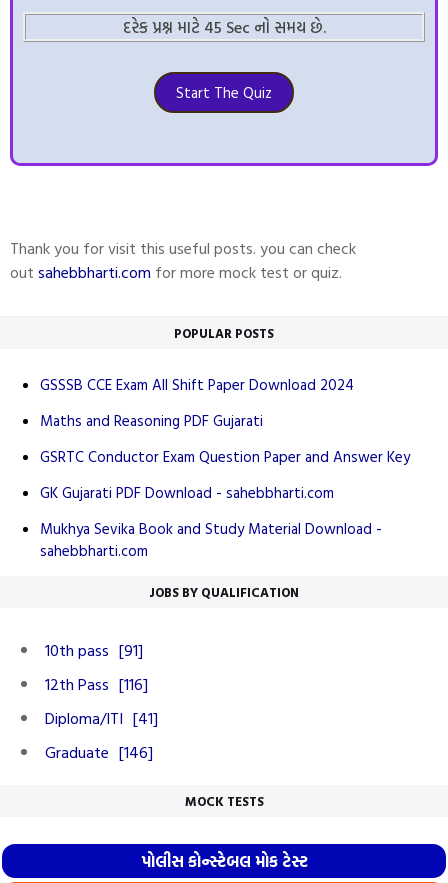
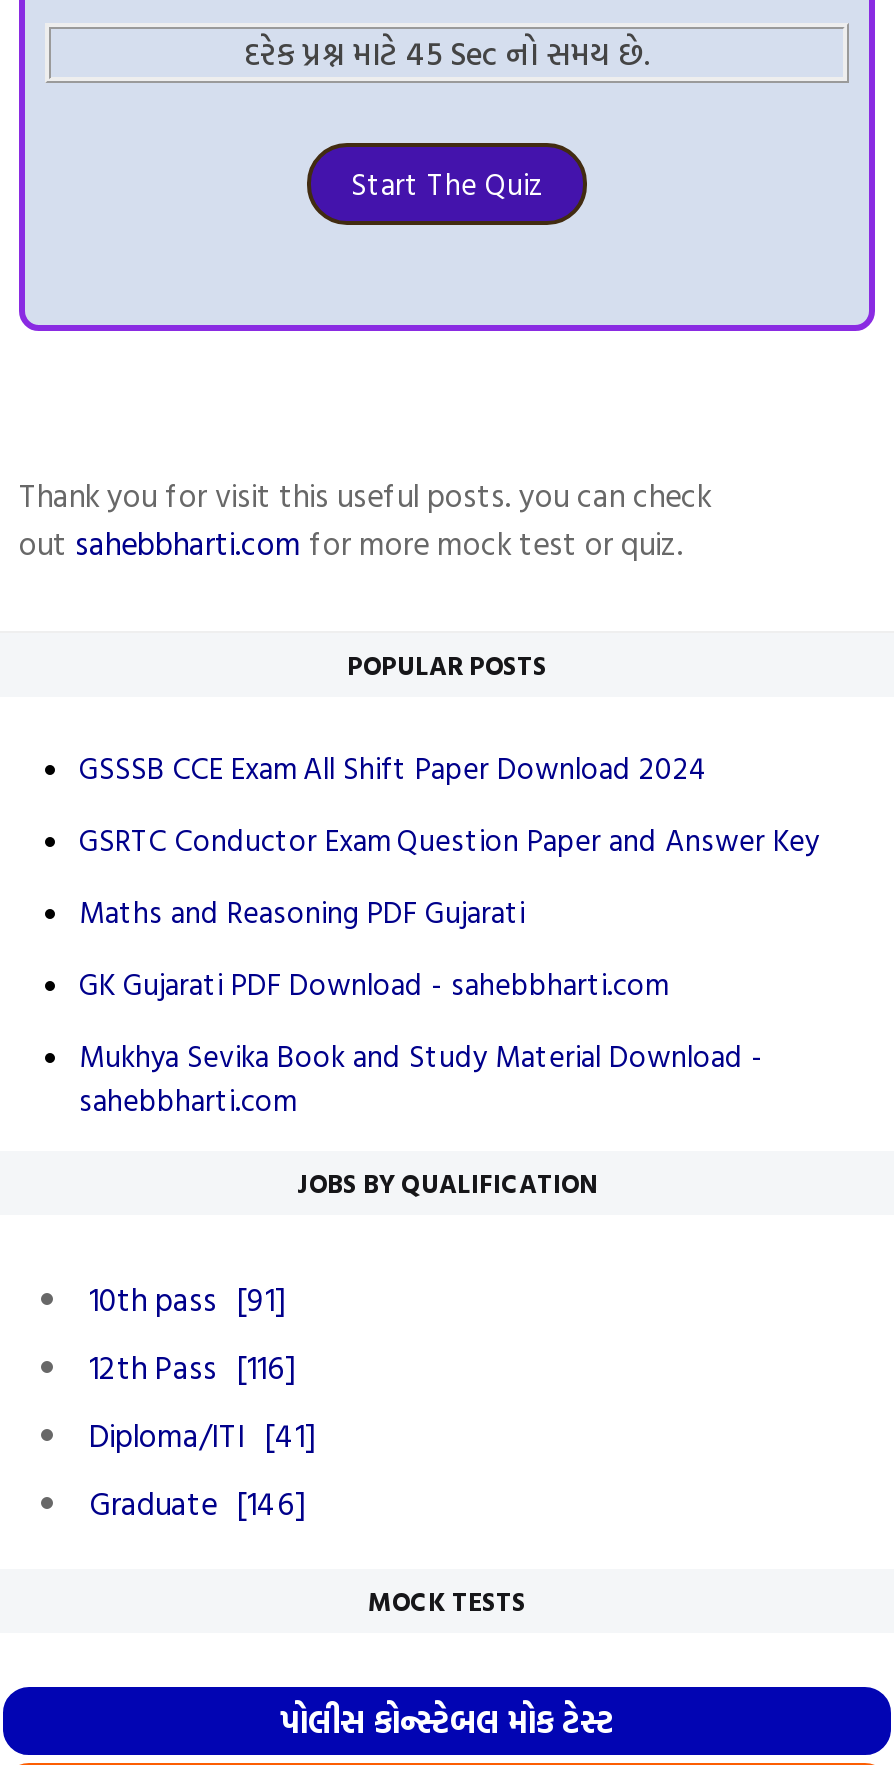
moved down: Maths and Reasoning PDF Gujarati

moved up: GSRTC Conductor Exam Question Paper and Answer Key
